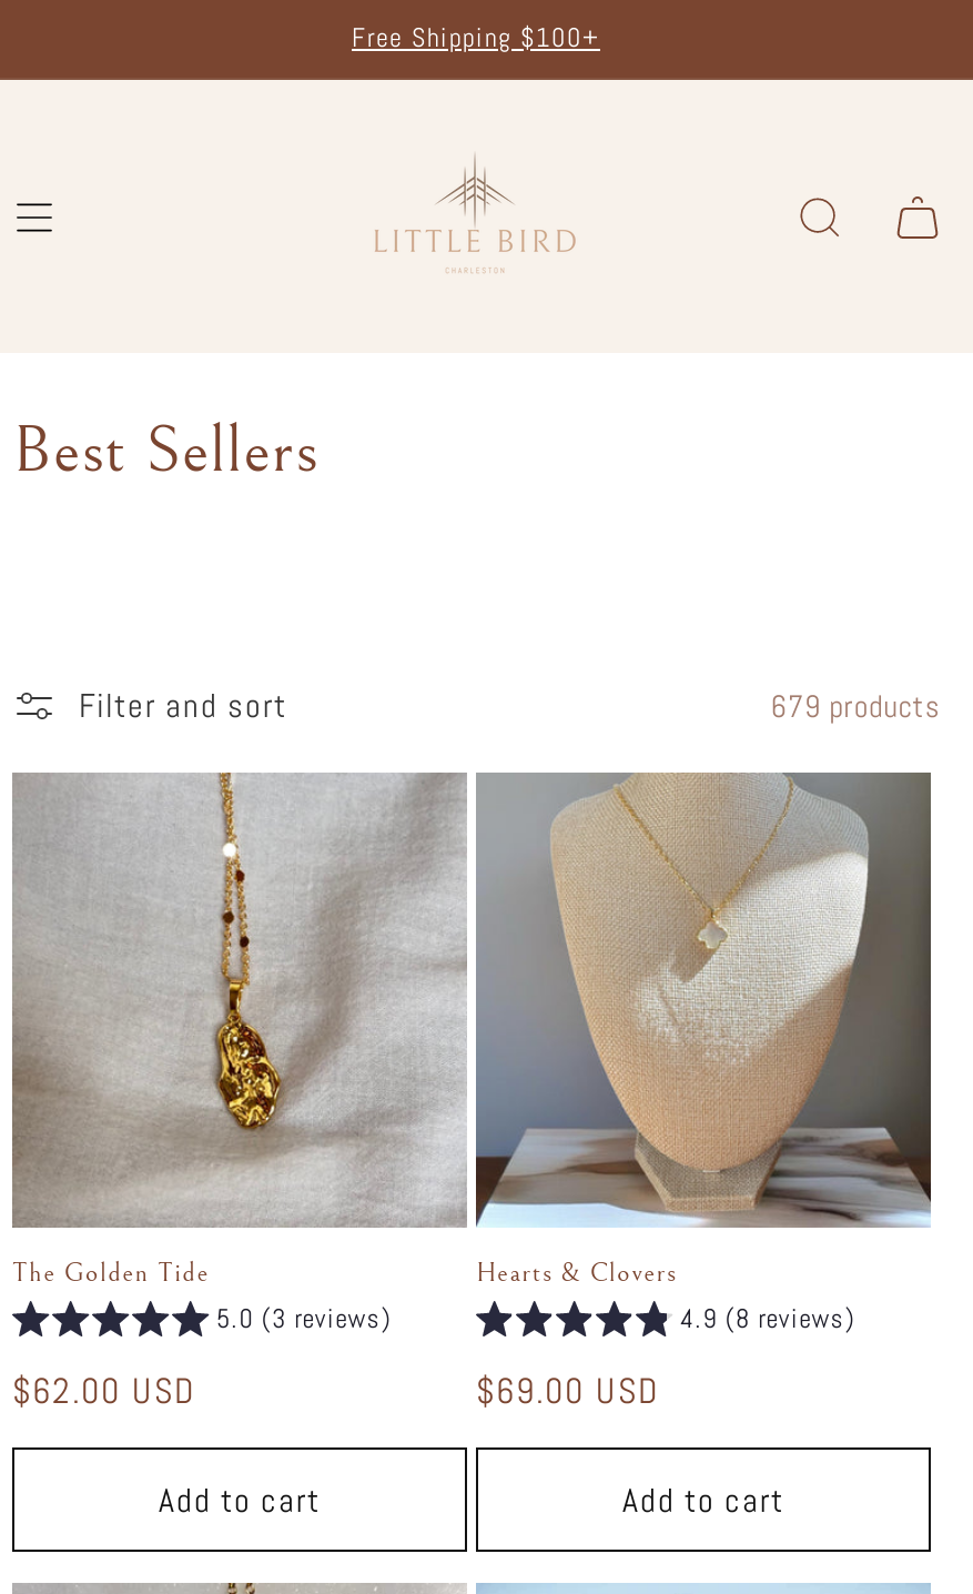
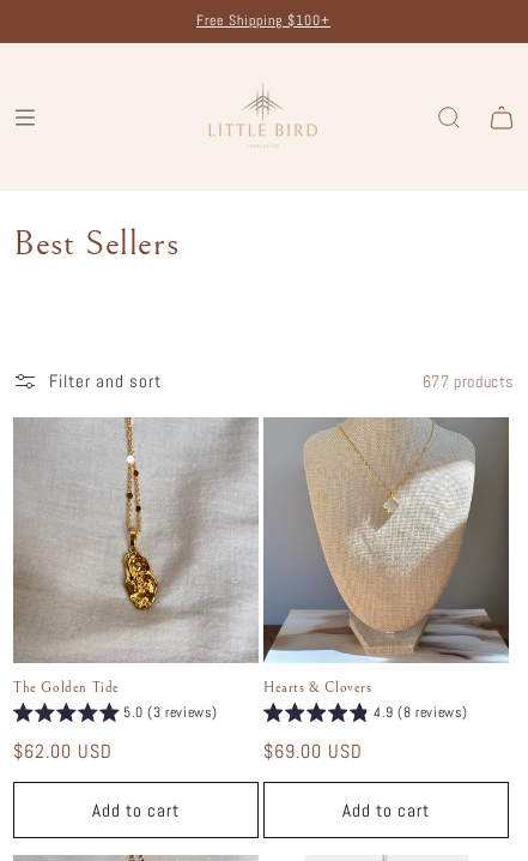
- 679 products
+ 677 products
